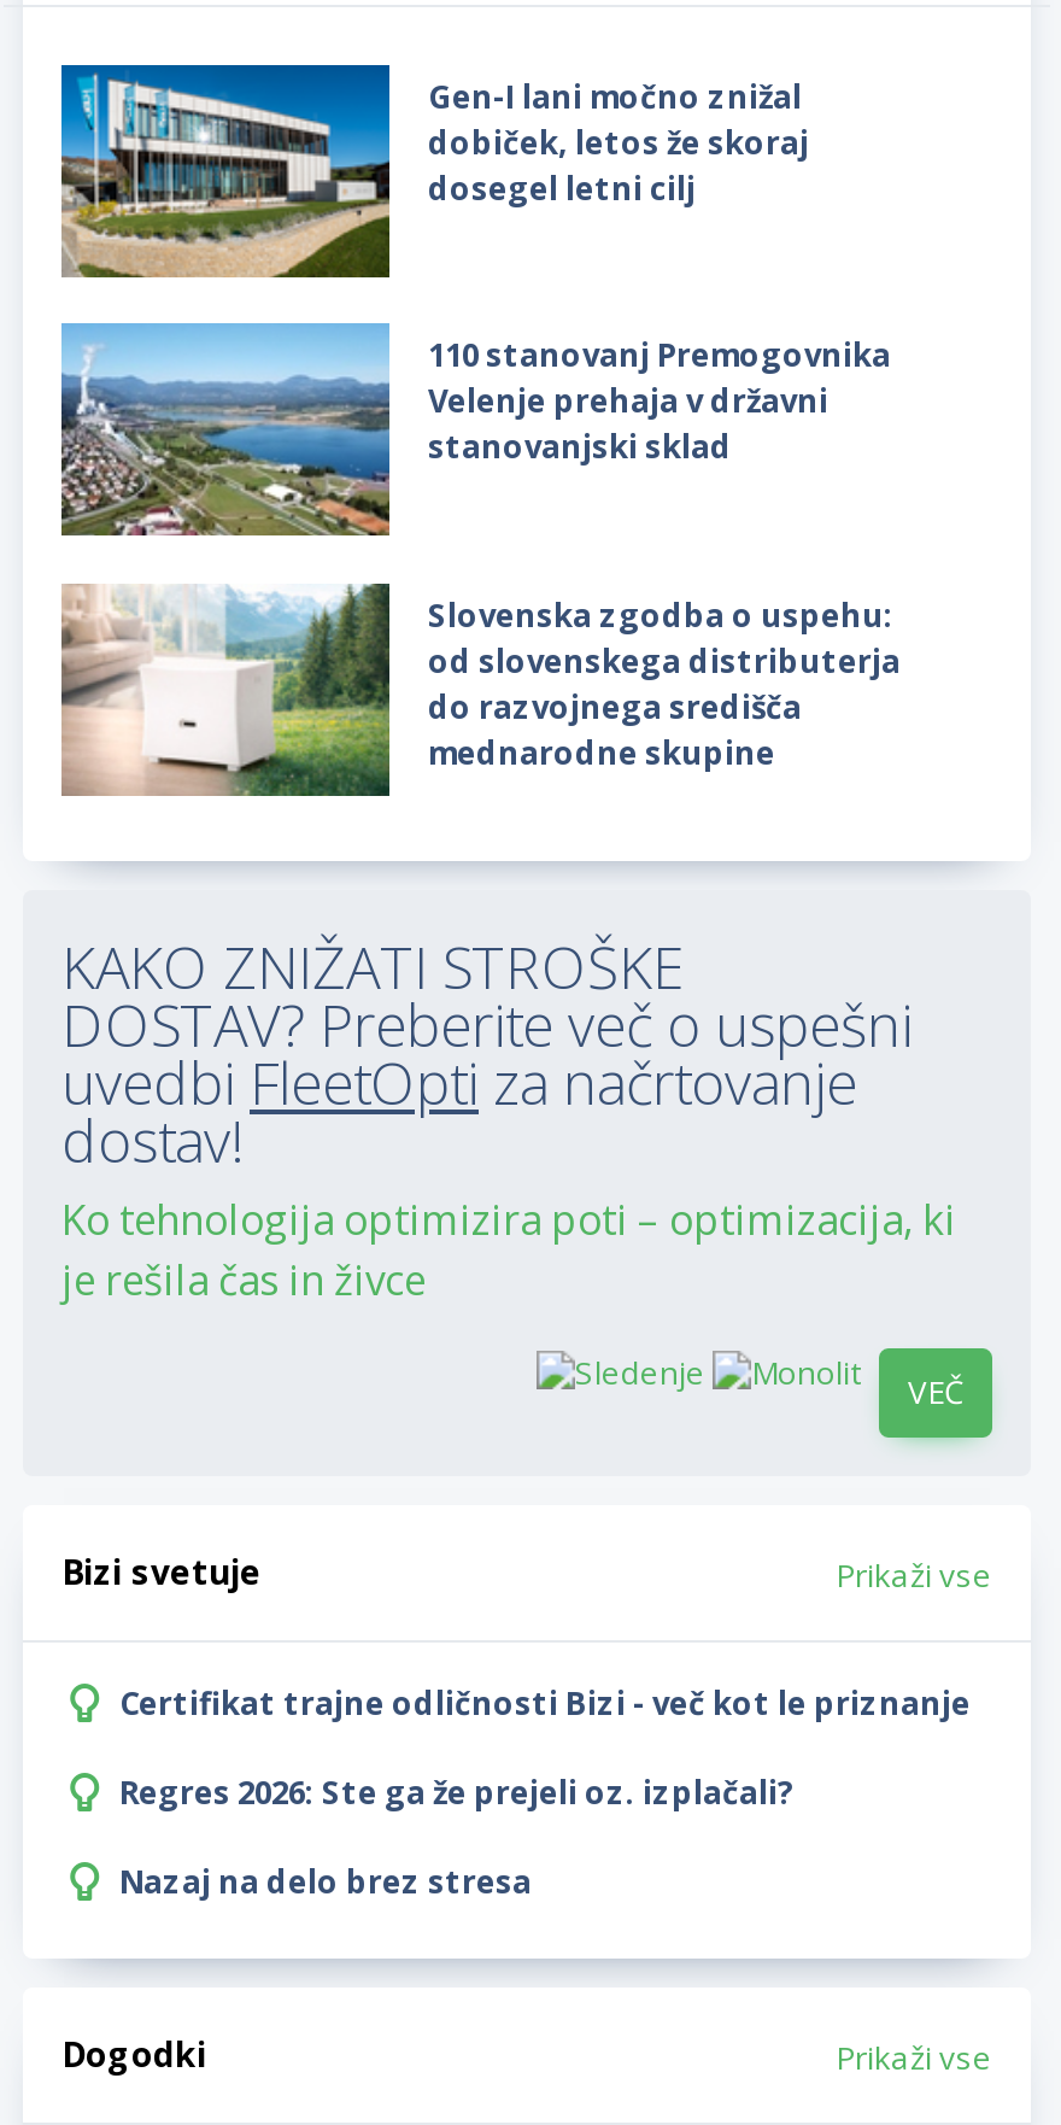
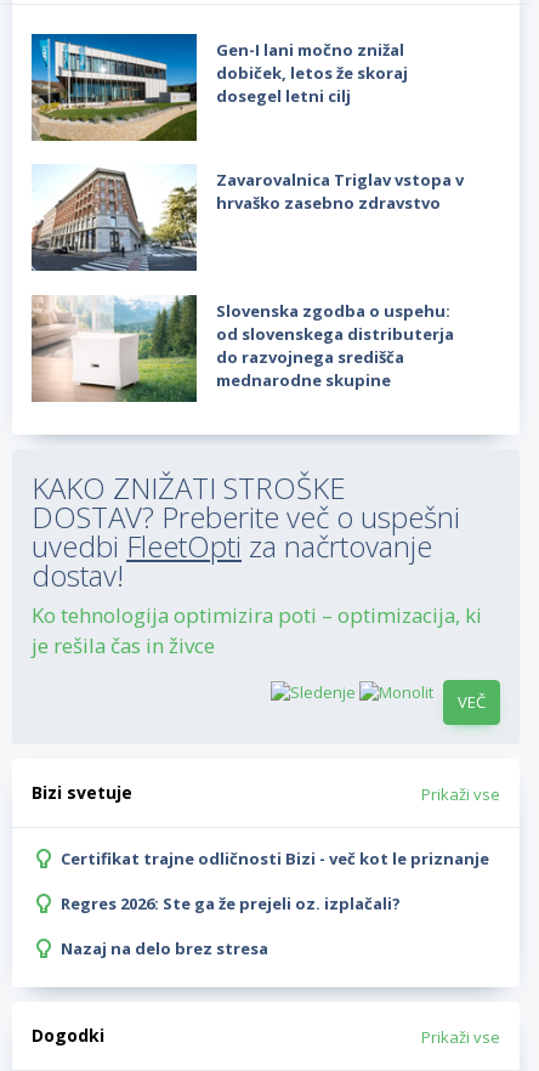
- [image]
- 110 stanovanj Premogovnika
- Velenje prehaja v državni
- stanovanjski sklad
+ [image]
+ Zavarovalnica Triglav vstopa v
+ hrvaško zasebno zdravstvo
